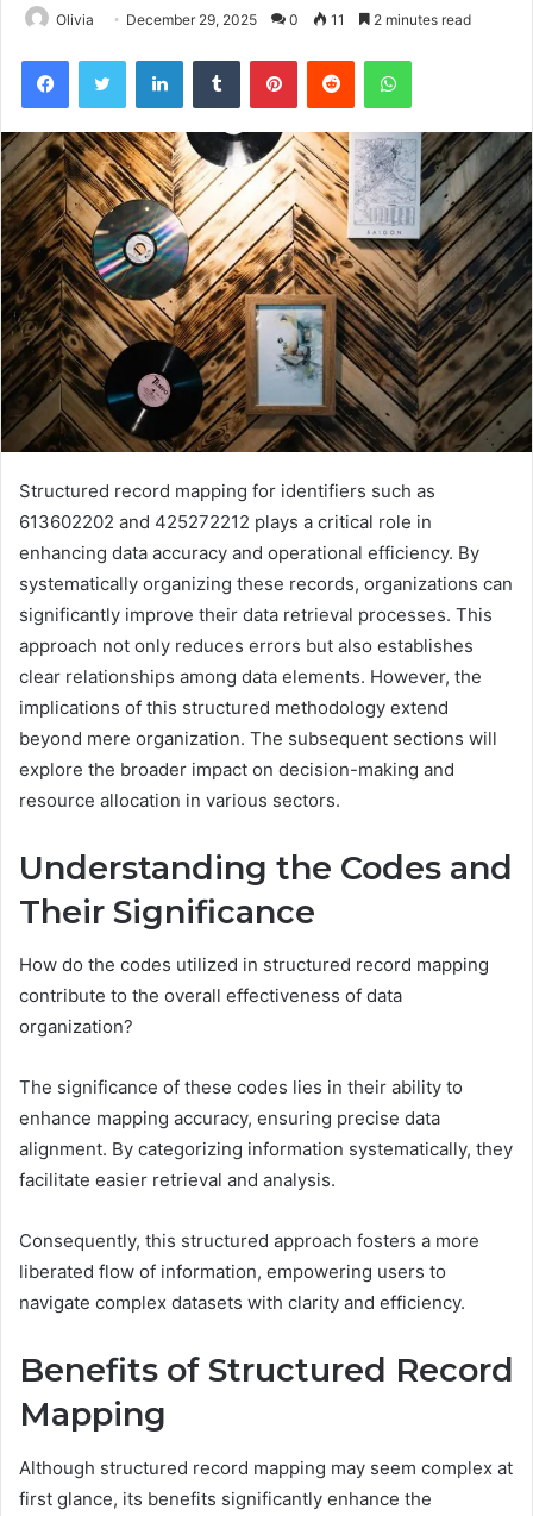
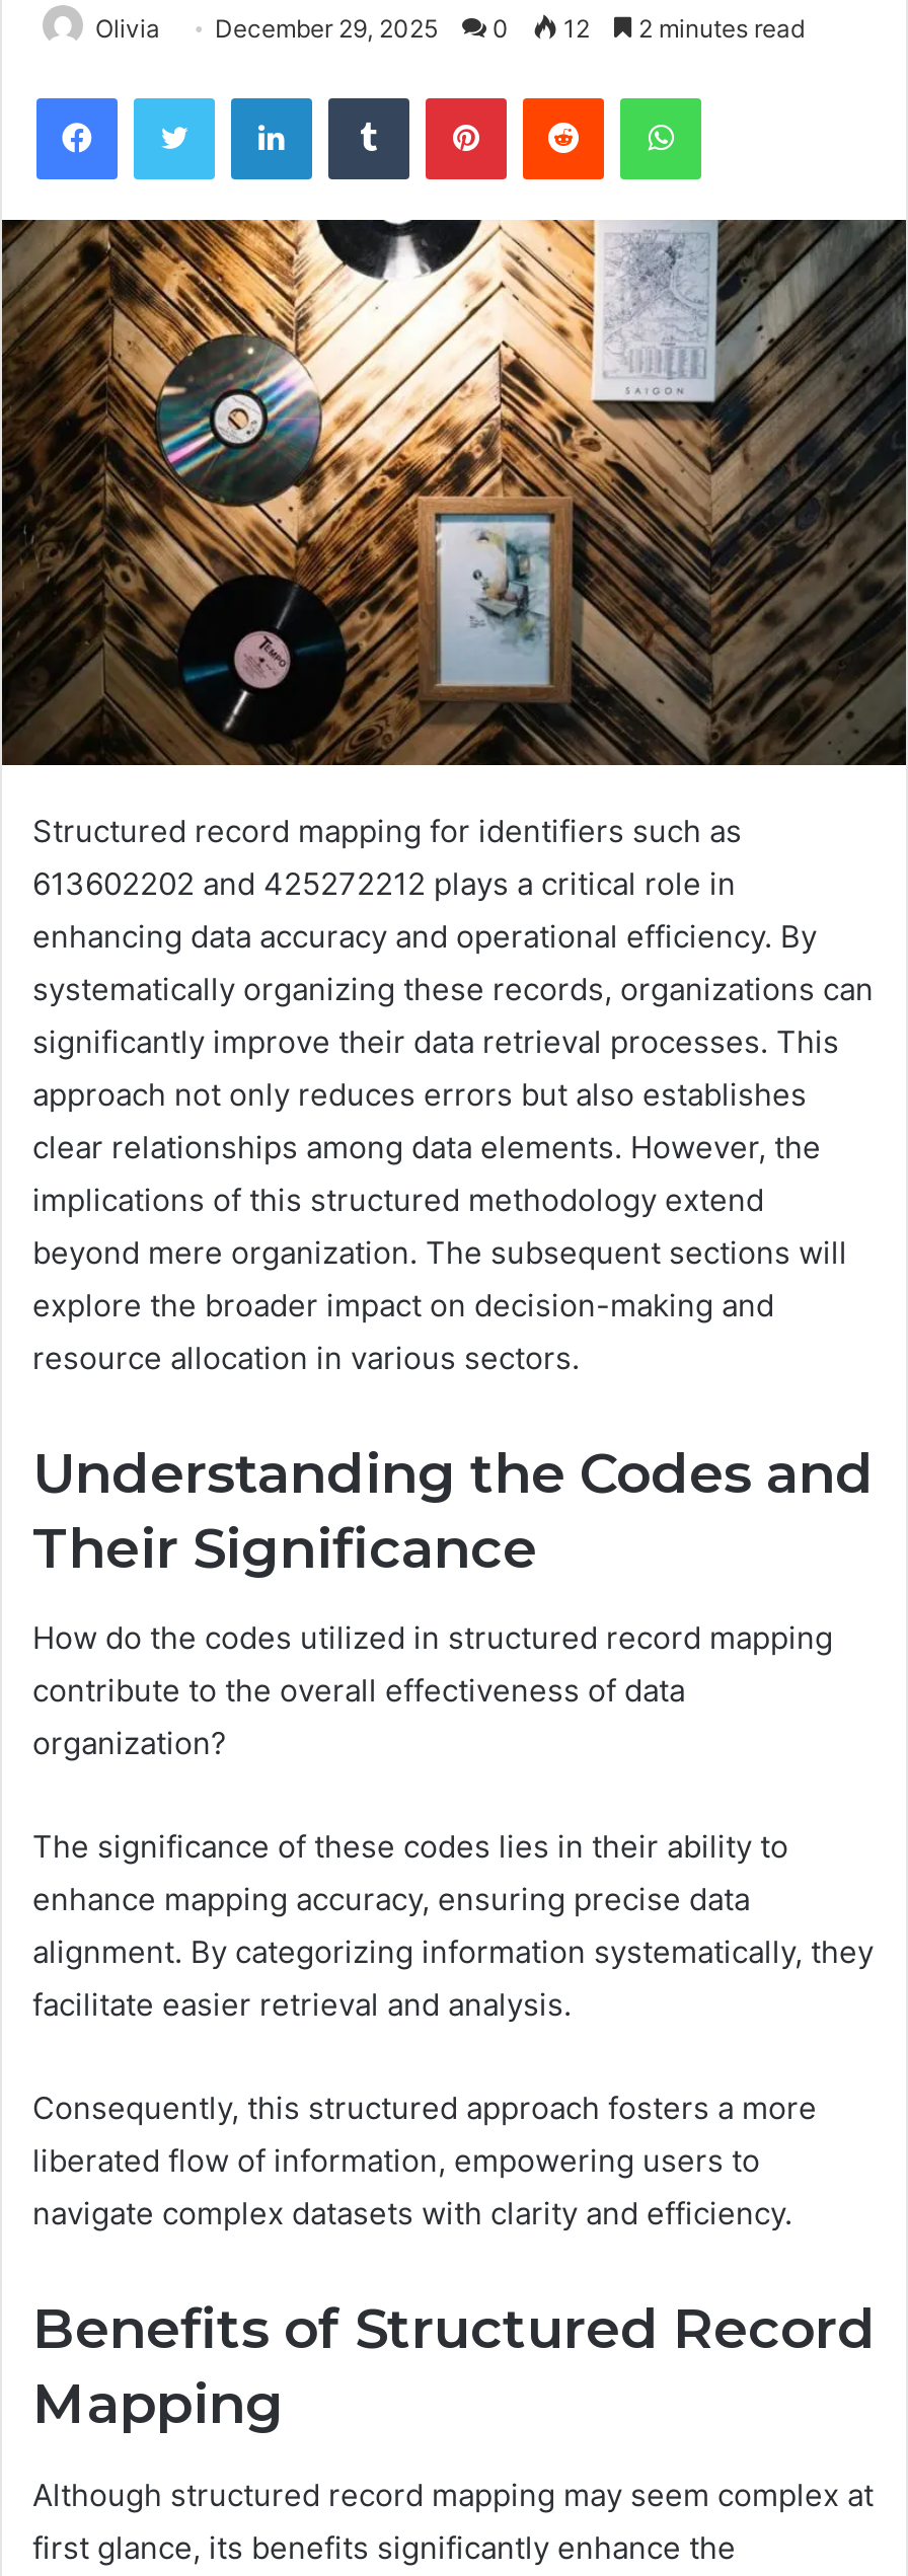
- Olivia December 29, 2025 0 11 2 minutes read
+ Olivia December 29, 2025 0 12 2 minutes read
